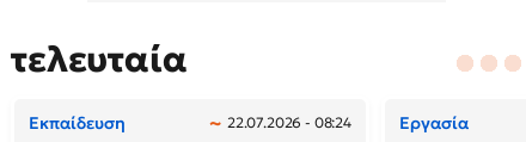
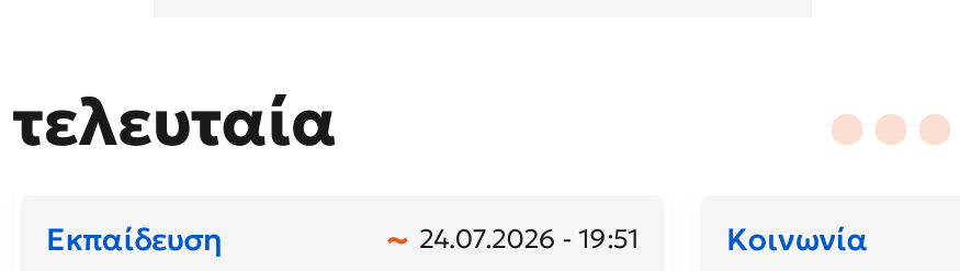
- 22.07.2026 - 08:24
+ 24.07.2026 - 19:51

- Εργασία
+ Κοινωνία
